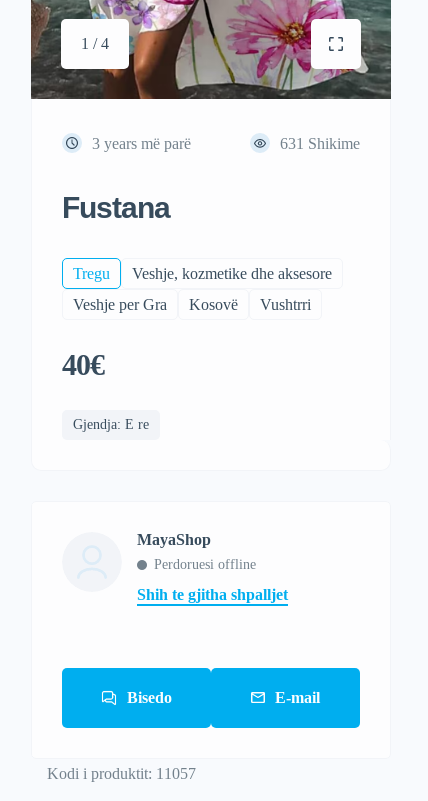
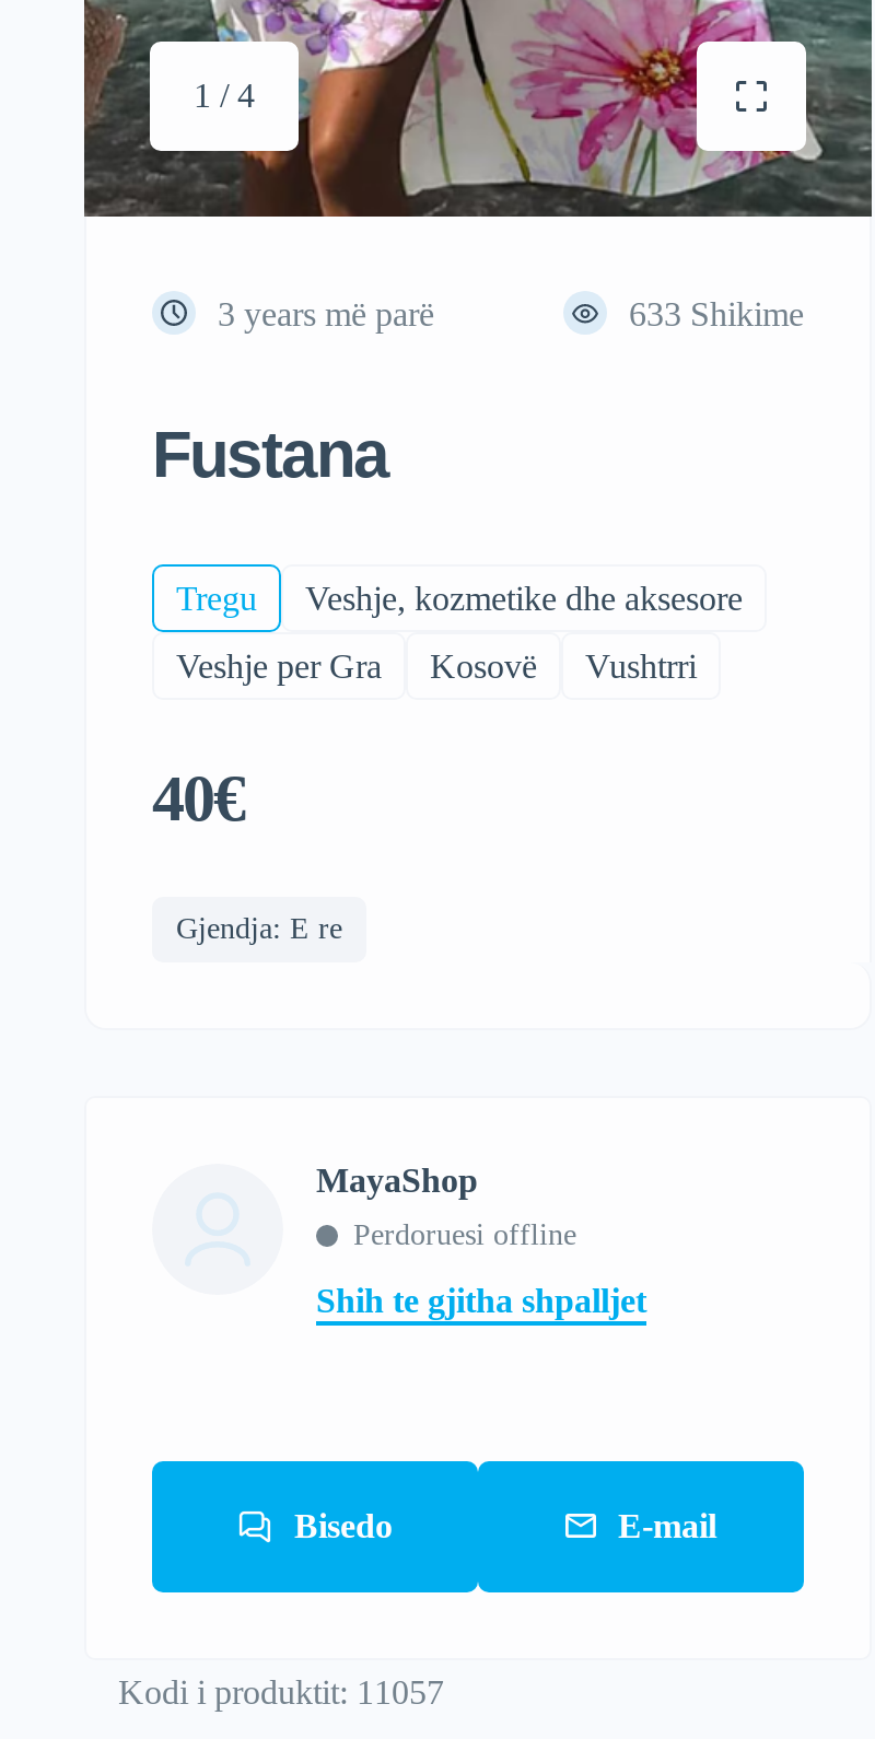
- 631 Shikime
+ 633 Shikime
